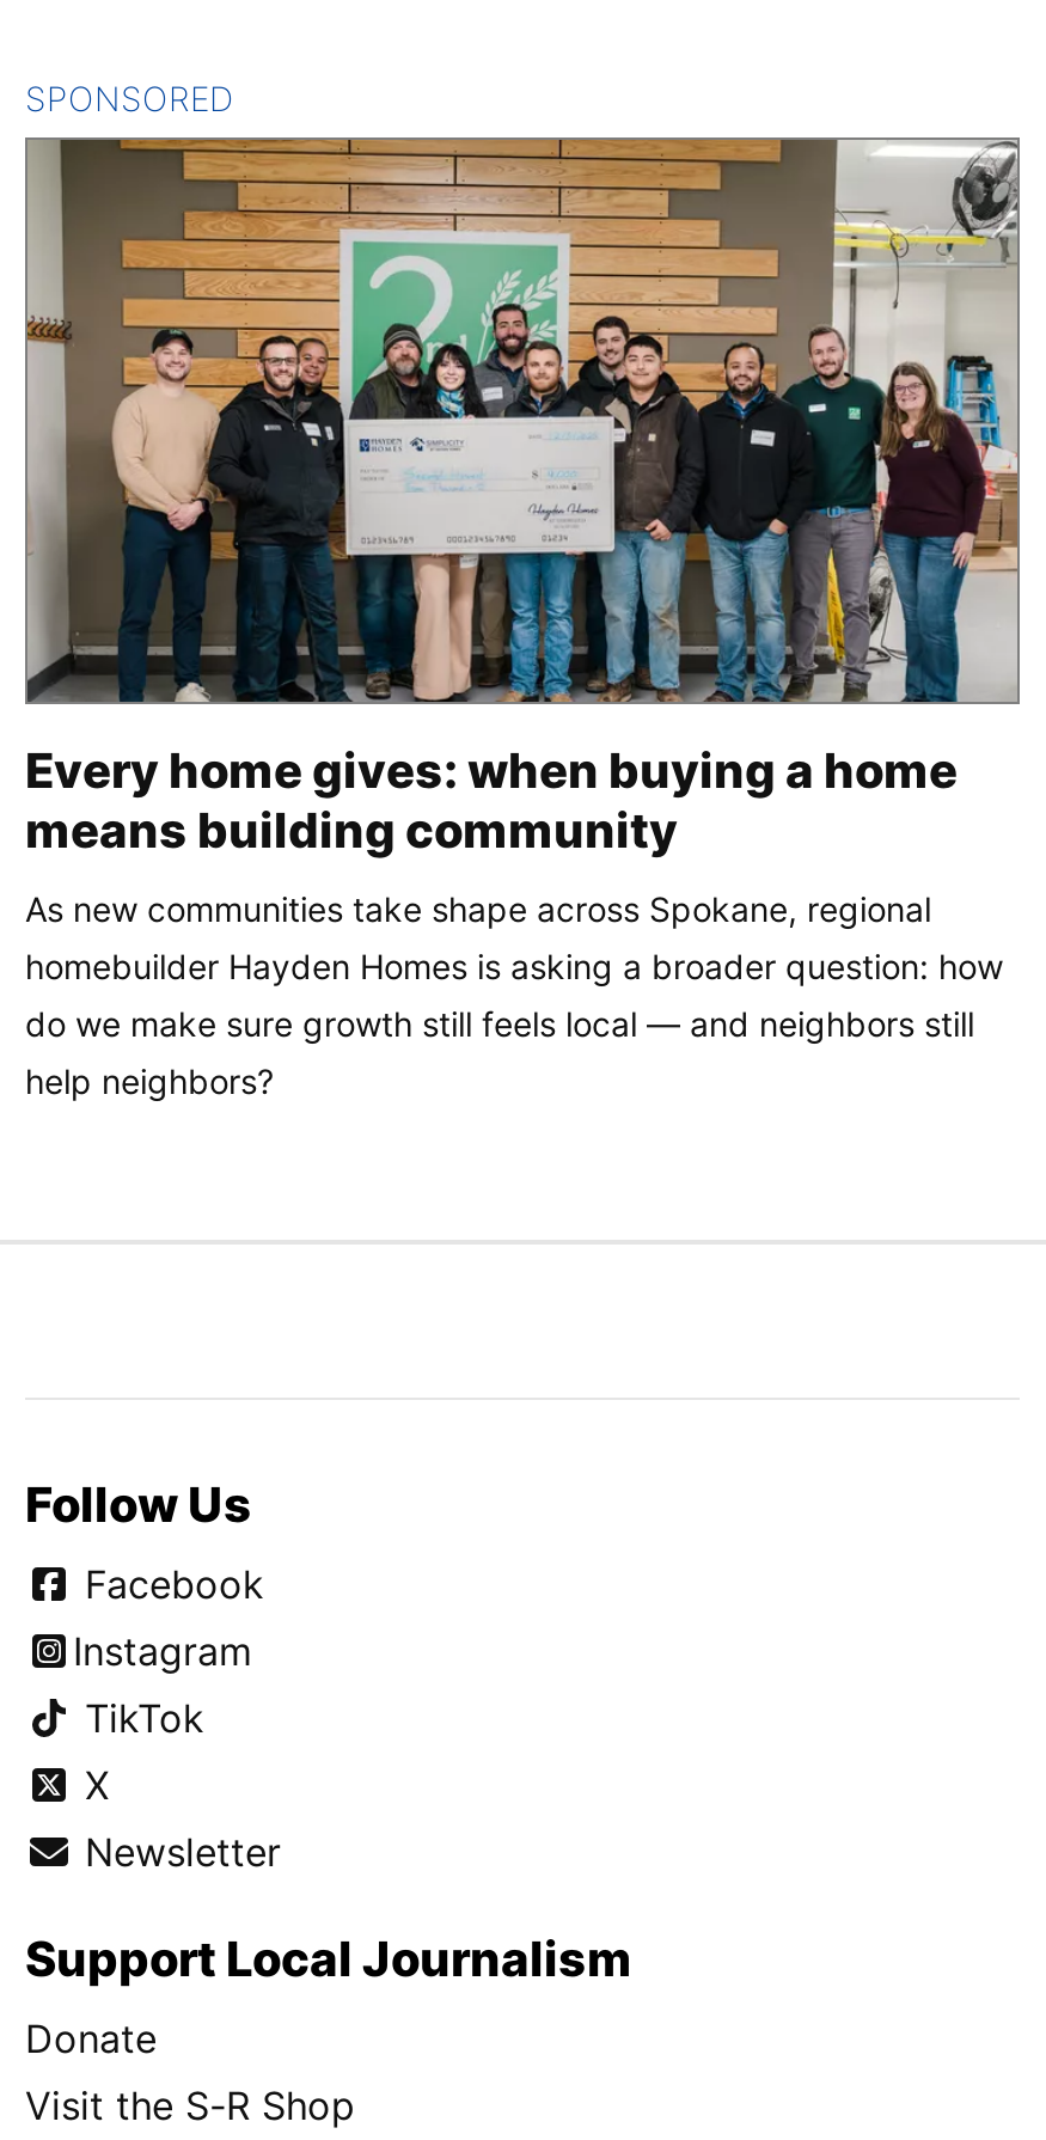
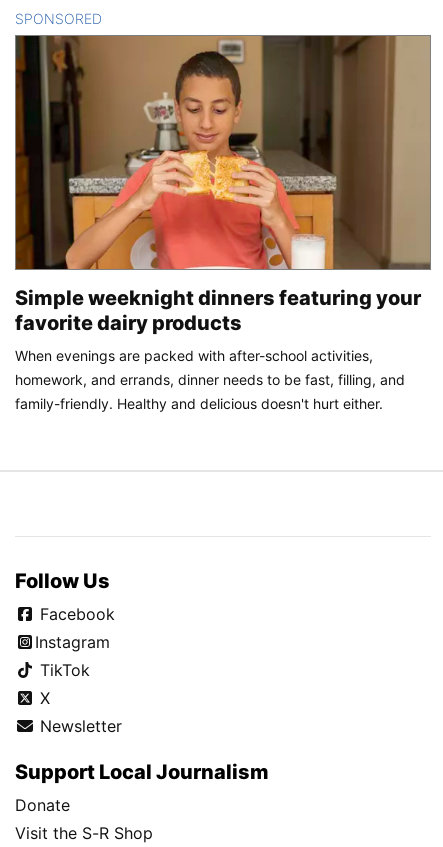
- [image]
- Every home gives: when buying a home
- means building community
+ [image]
+ Simple weeknight dinners featuring your
+ favorite dairy products

- As new communities take shape across Spokane, regional
- homebuilder Hayden Homes is asking a broader question: how
- do we make sure growth still feels local — and neighbors still
- help neighbors?
+ When evenings are packed with after-school activities,
+ homework, and errands, dinner needs to be fast, filling, and
+ family-friendly. Healthy and delicious doesn't hurt either.
